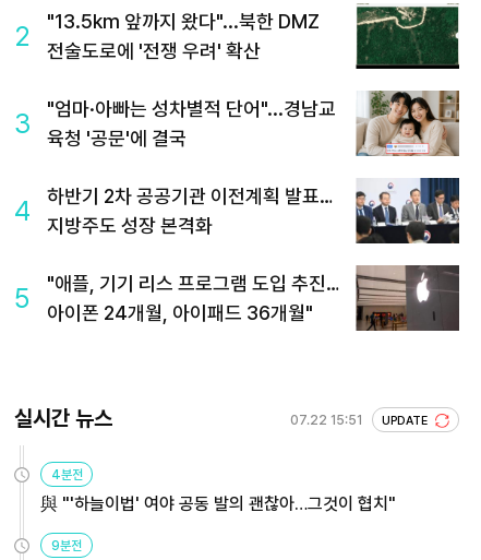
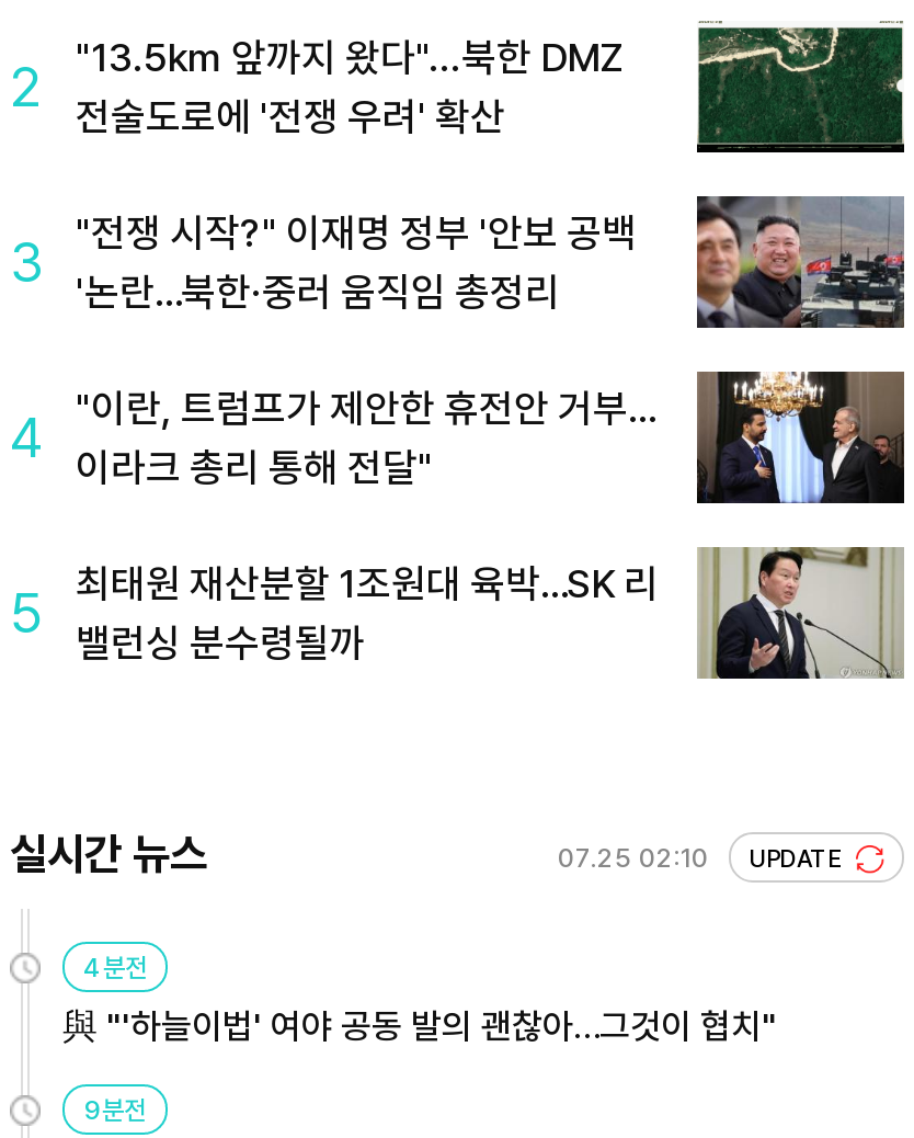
- [image]
- "엄마·아빠는 성차별적 단어"...경남교
- 육청 '공문'에 결국
+ [image]
+ "전쟁 시작?" 이재명 정부 '안보 공백
+ '논란…북한·중러 움직임 총정리

- [image]
- 하반기 2차 공공기관 이전계획 발표…
- 지방주도 성장 본격화
+ [image]
+ "이란, 트럼프가 제안한 휴전안 거부…
+ 이라크 총리 통해 전달"

- [image]
- "애플, 기기 리스 프로그램 도입 추진…
- 아이폰 24개월, 아이패드 36개월"
+ [image]
+ 최태원 재산분할 1조원대 육박…SK 리
+ 밸런싱 분수령될까

- 07.22 15:51 UPDATE
+ 07.25 02:10 UPDATE
